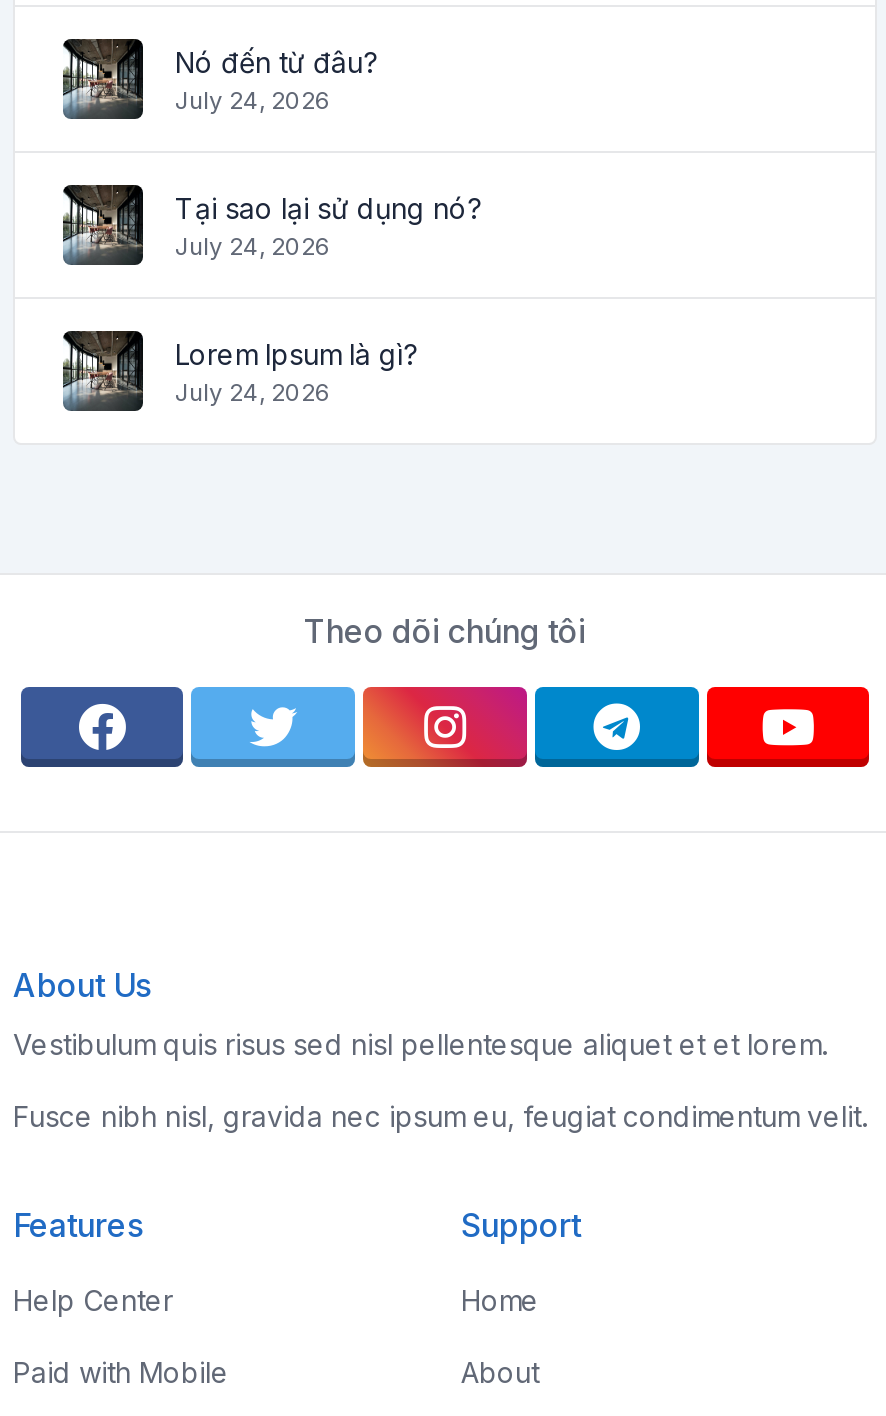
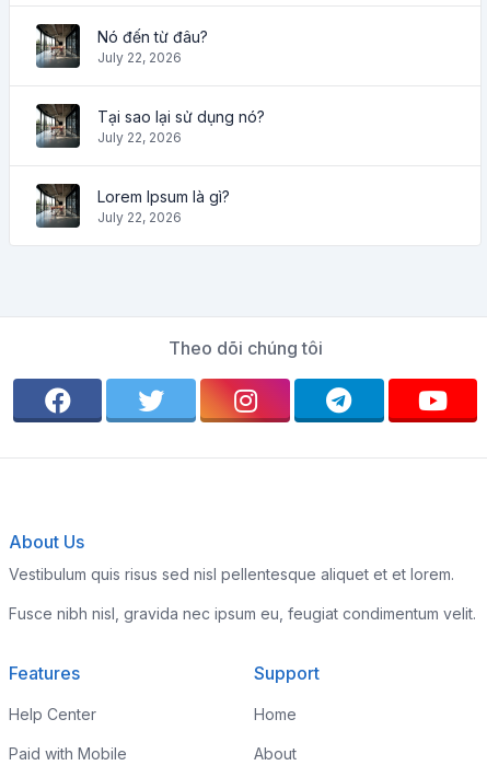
- July 24, 2026
+ July 22, 2026

- July 24, 2026
+ July 22, 2026

- July 24, 2026
+ July 22, 2026
